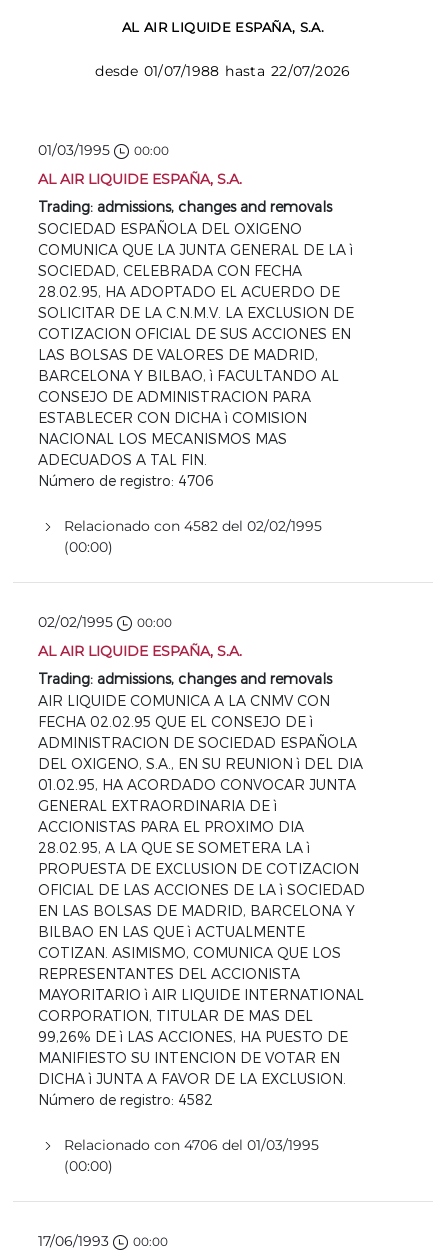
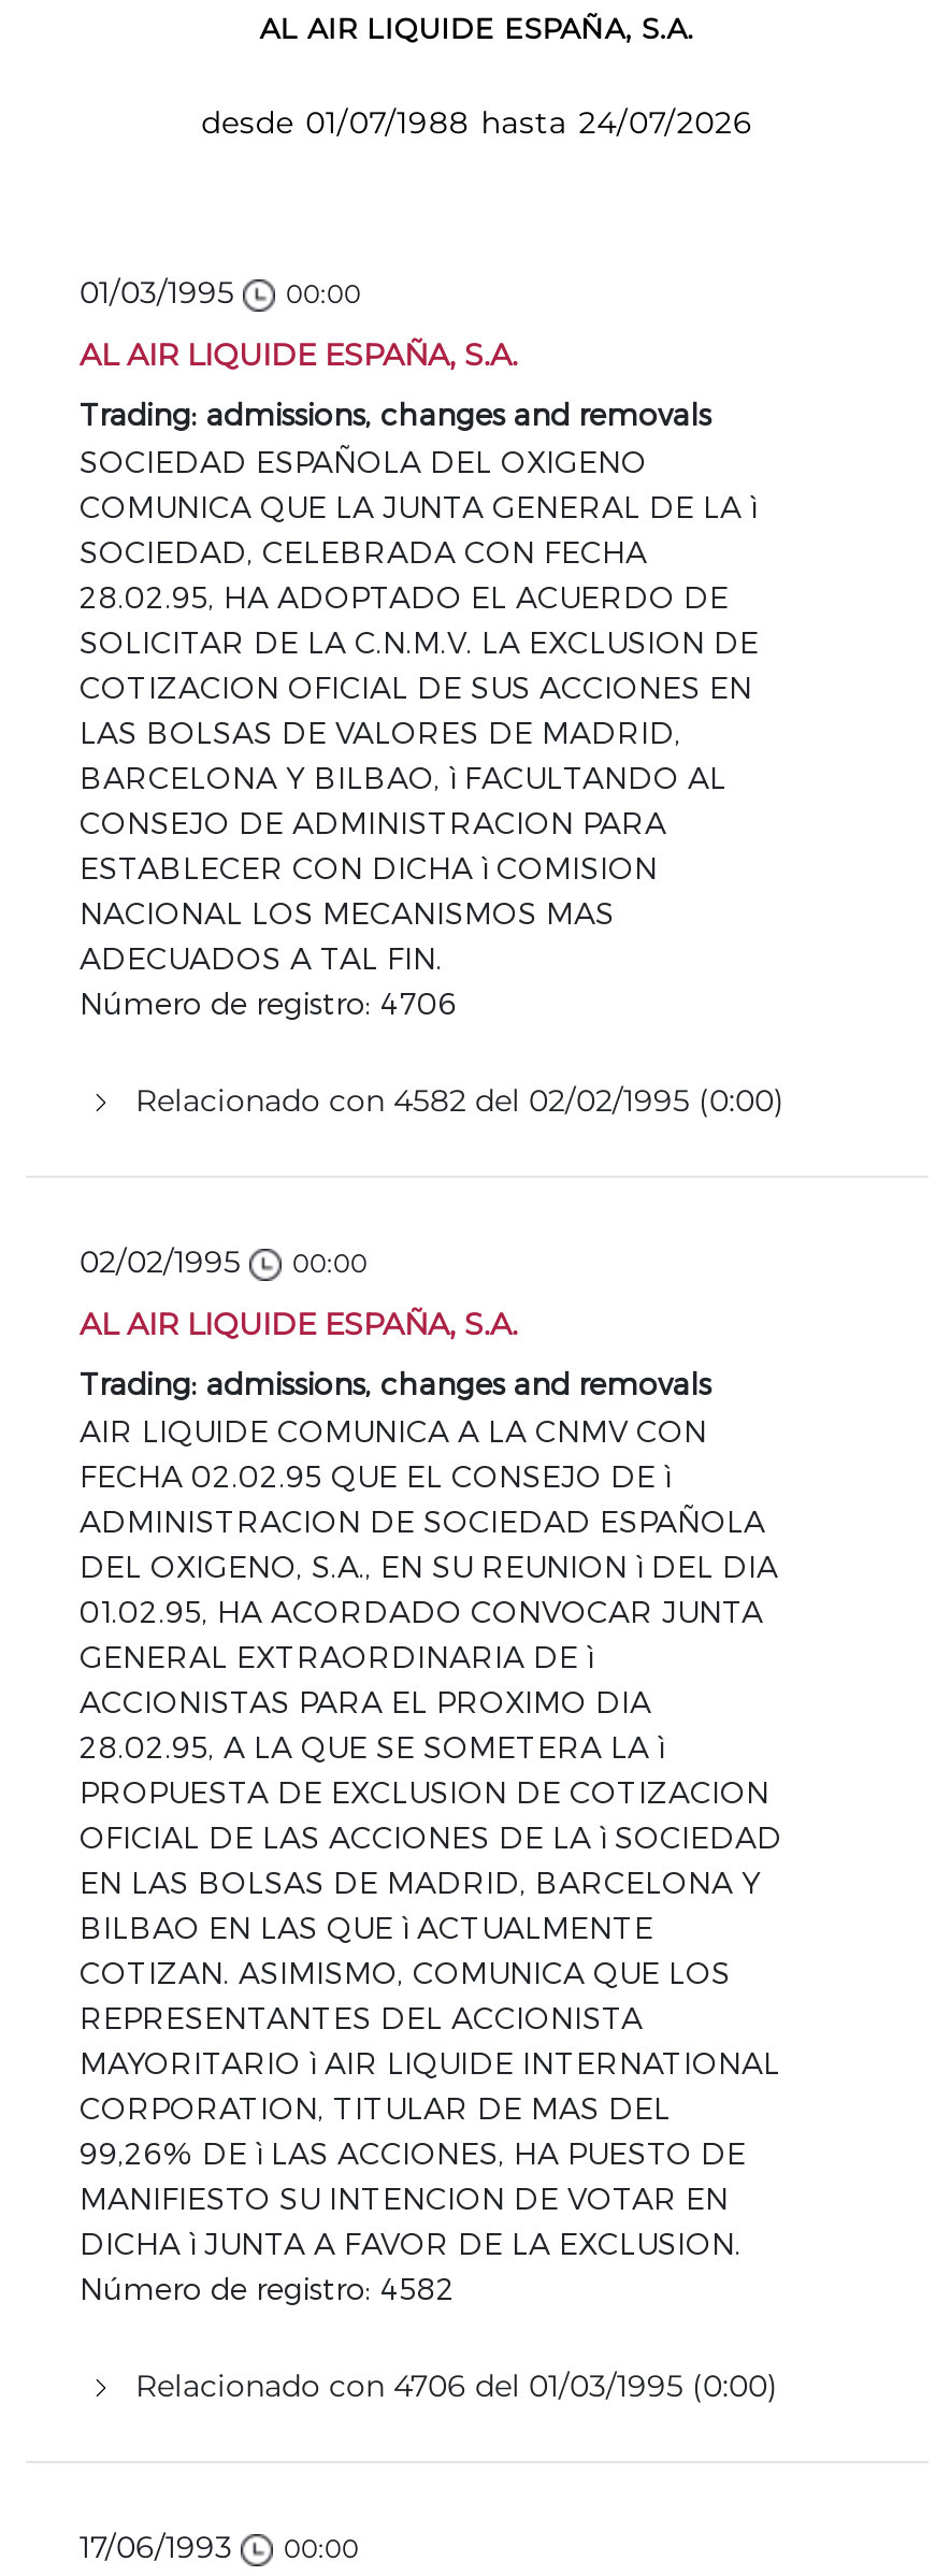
- desde 01/07/1988 hasta 22/07/2026
+ desde 01/07/1988 hasta 24/07/2026

- Relacionado con 4582 del 02/02/1995
- (00:00)
+ Relacionado con 4582 del 02/02/1995 (0:00)

- Relacionado con 4706 del 01/03/1995
- (00:00)
+ Relacionado con 4706 del 01/03/1995 (0:00)
